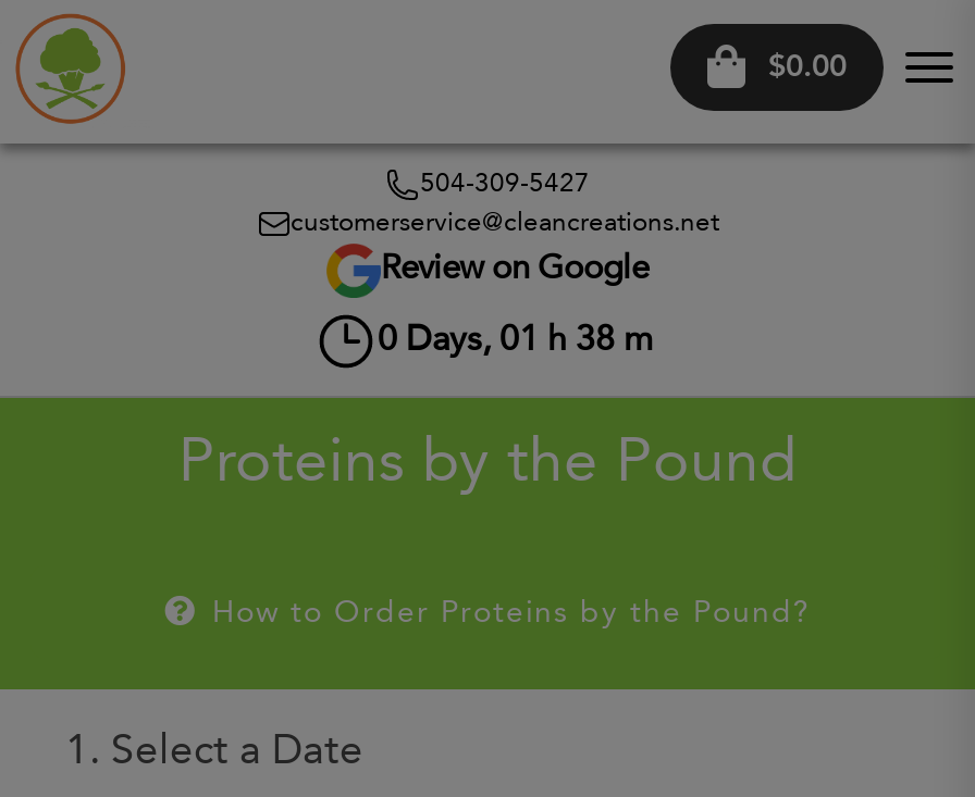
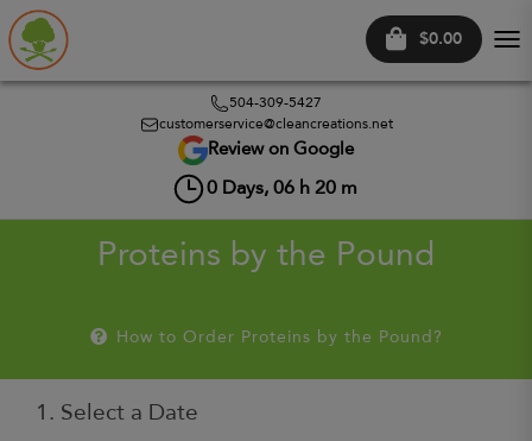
- 0 Days, 01 h 38 m
+ 0 Days, 06 h 20 m
